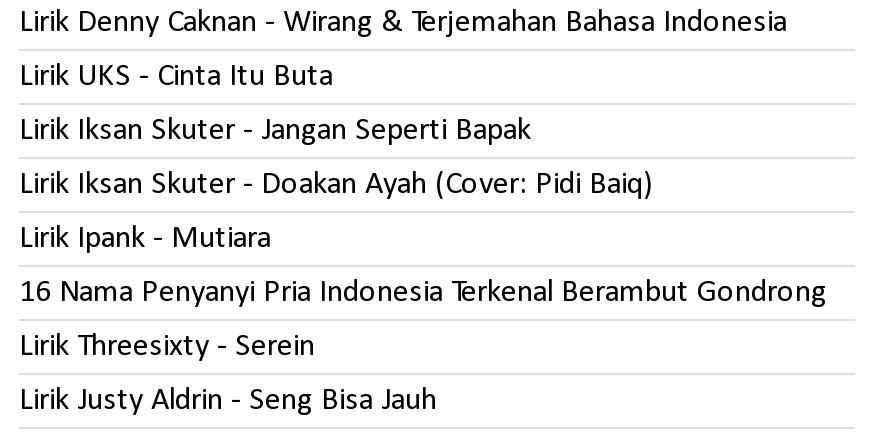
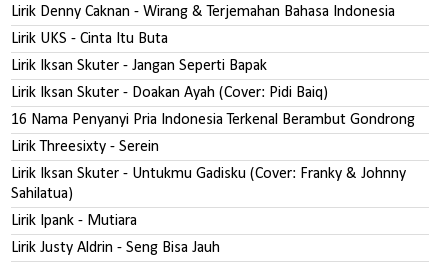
moved down: Lirik Ipank - Mutiara

moved up: 16 Nama Penyanyi Pria Indonesia Terkenal Berambut Gondrong | Lirik Threesixty - Serein

+ Lirik Iksan Skuter - Untukmu Gadisku (Cover: Franky & Johnny
+ Sahilatua)
